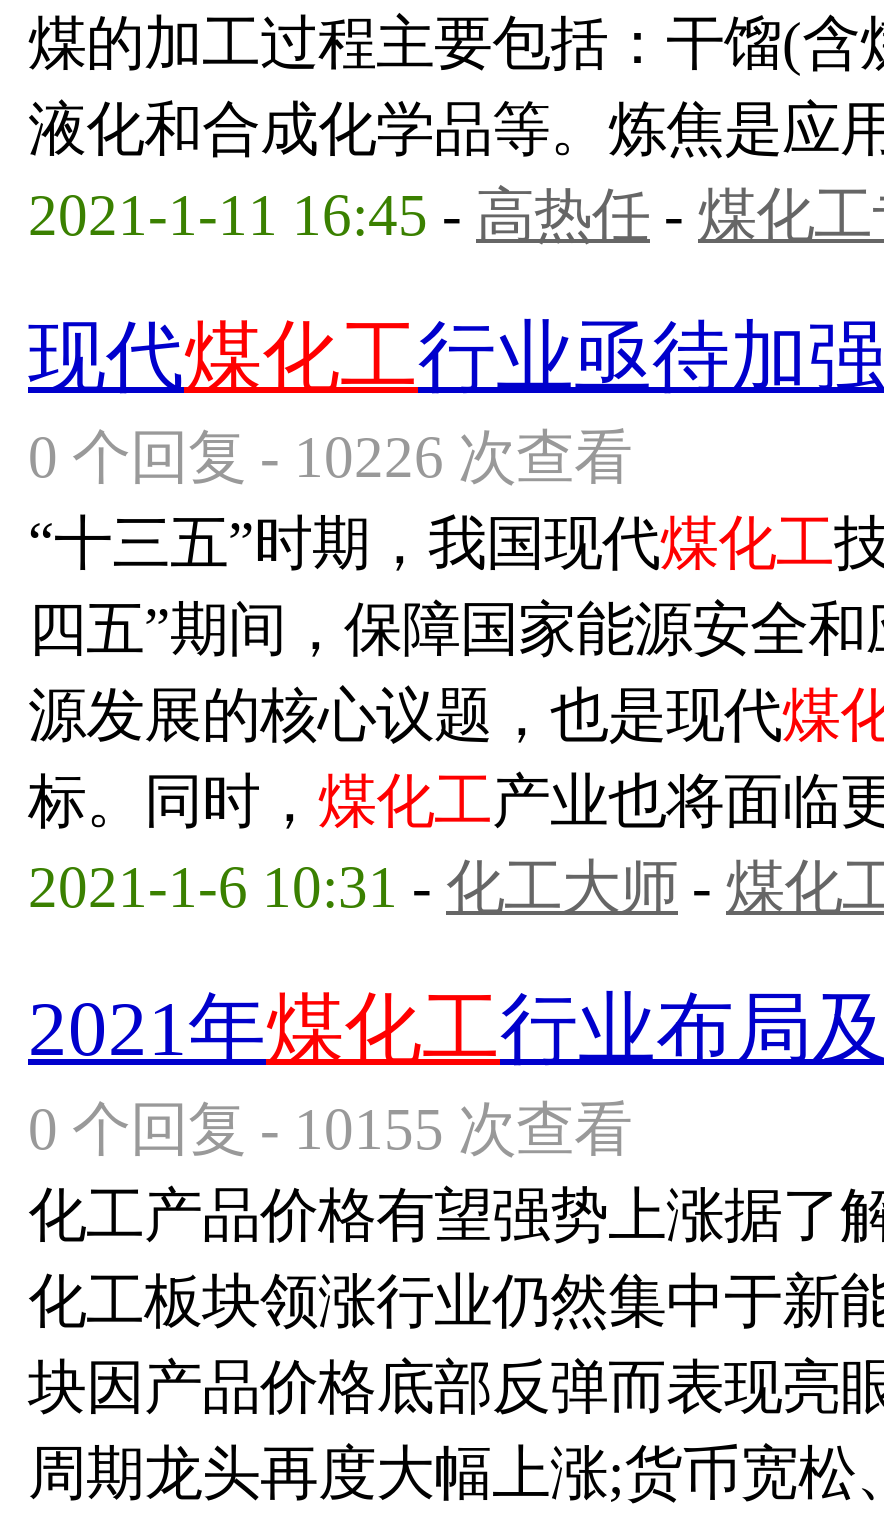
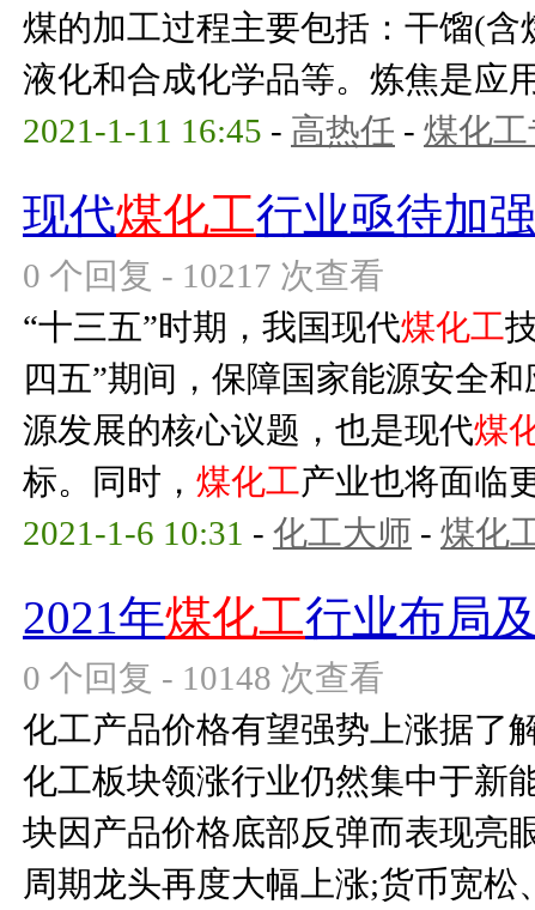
- 0 个回复 - 10226 次查看
+ 0 个回复 - 10217 次查看

- 0 个回复 - 10155 次查看
+ 0 个回复 - 10148 次查看
